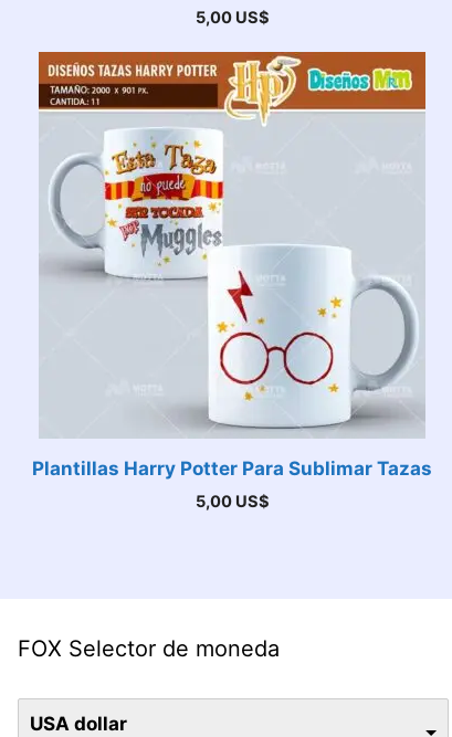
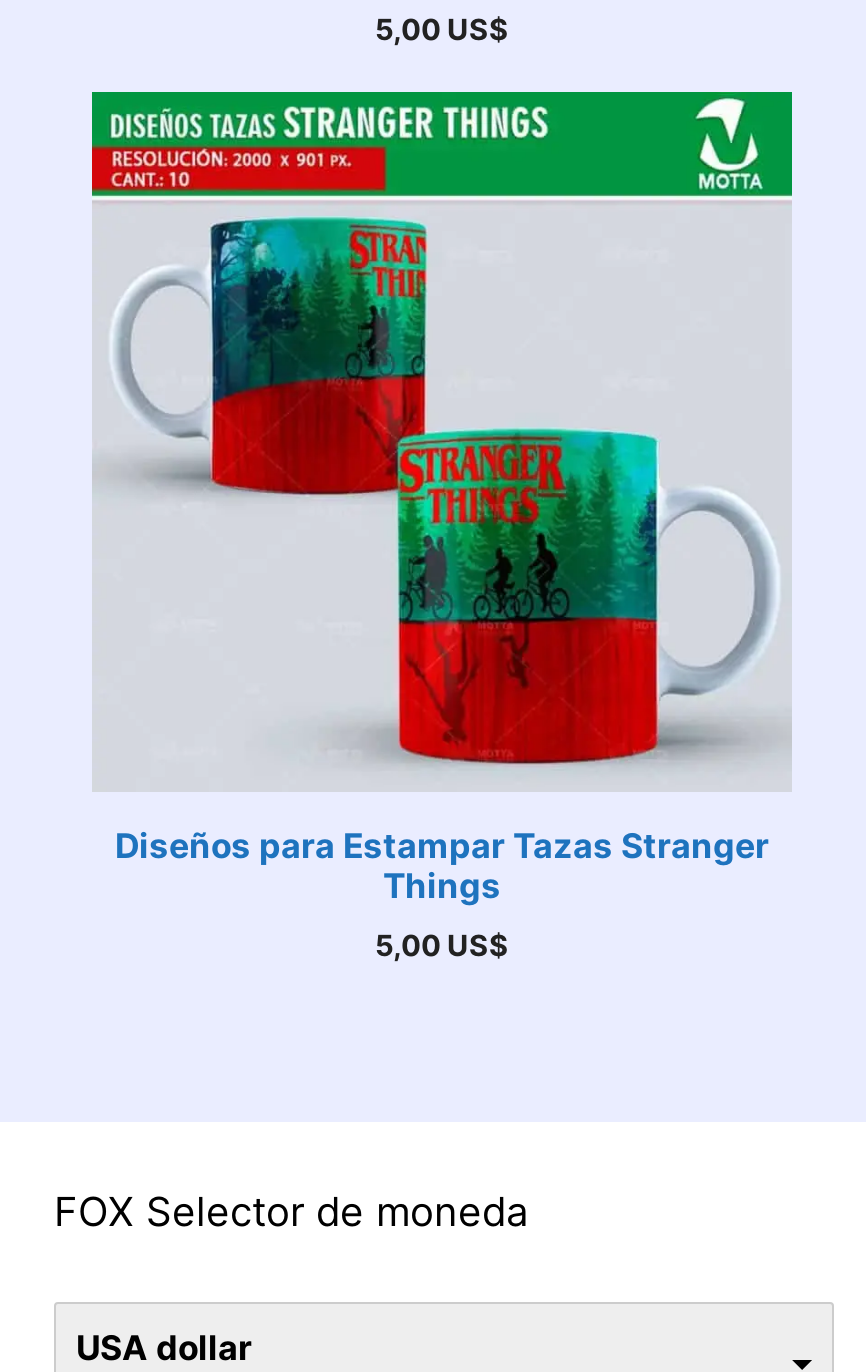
- [image]
- Plantillas Harry Potter Para Sublimar Tazas
+ [image]
+ Diseños para Estampar Tazas Stranger
+ Things
